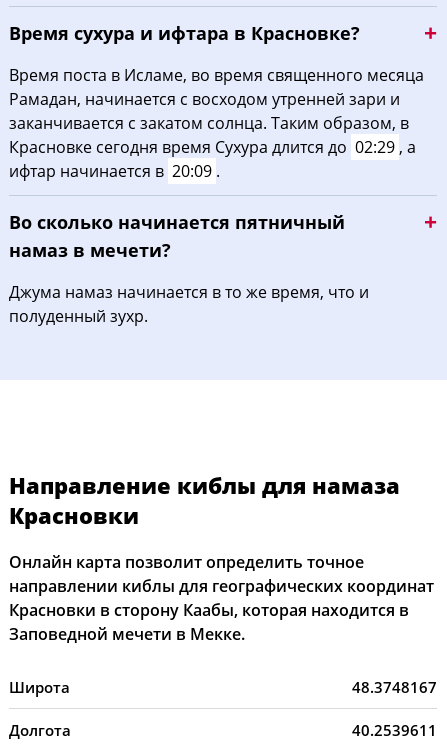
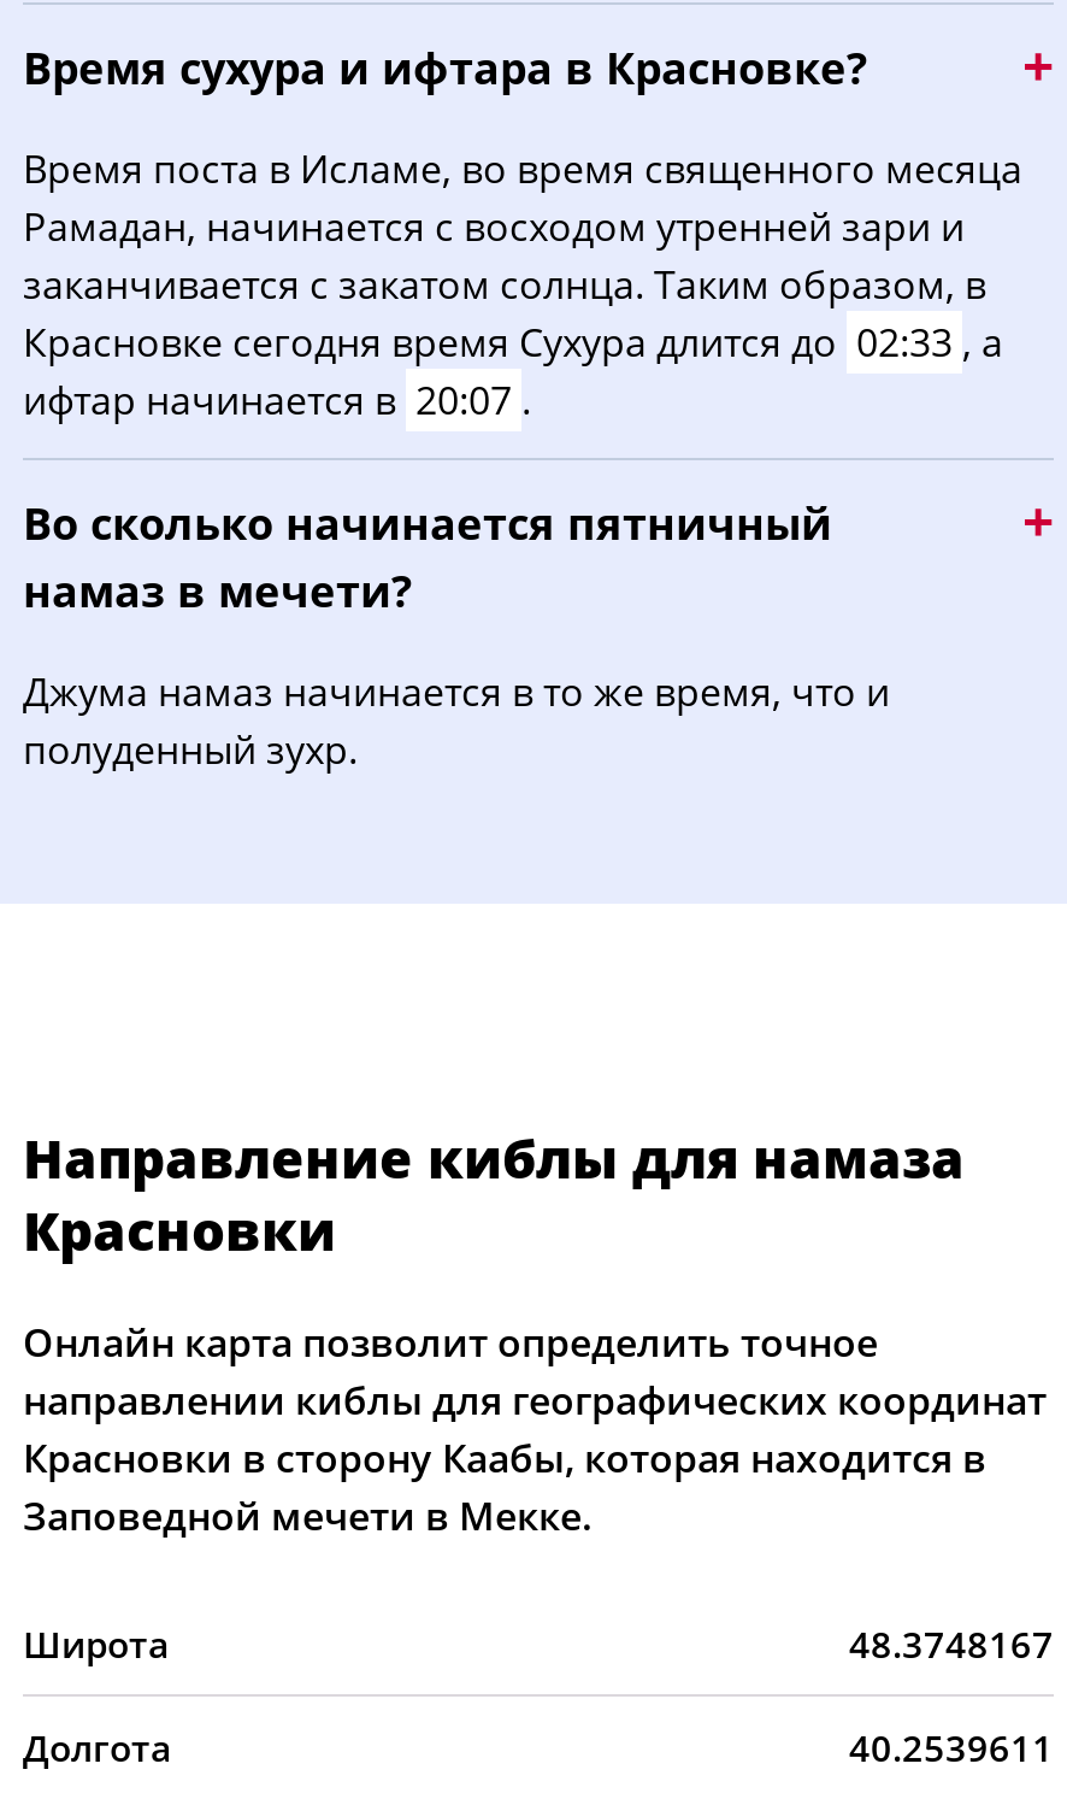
- Красновке сегодня время Сухура длится до 02:29 , а
+ Красновке сегодня время Сухура длится до 02:33 , а

- ифтар начинается в 20:09 .
+ ифтар начинается в 20:07 .
